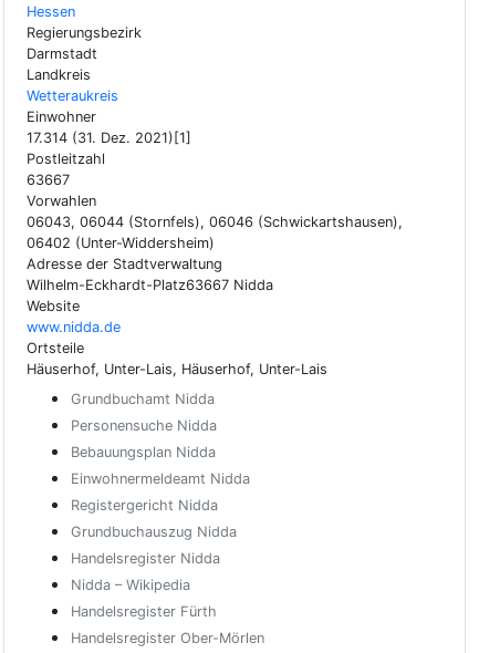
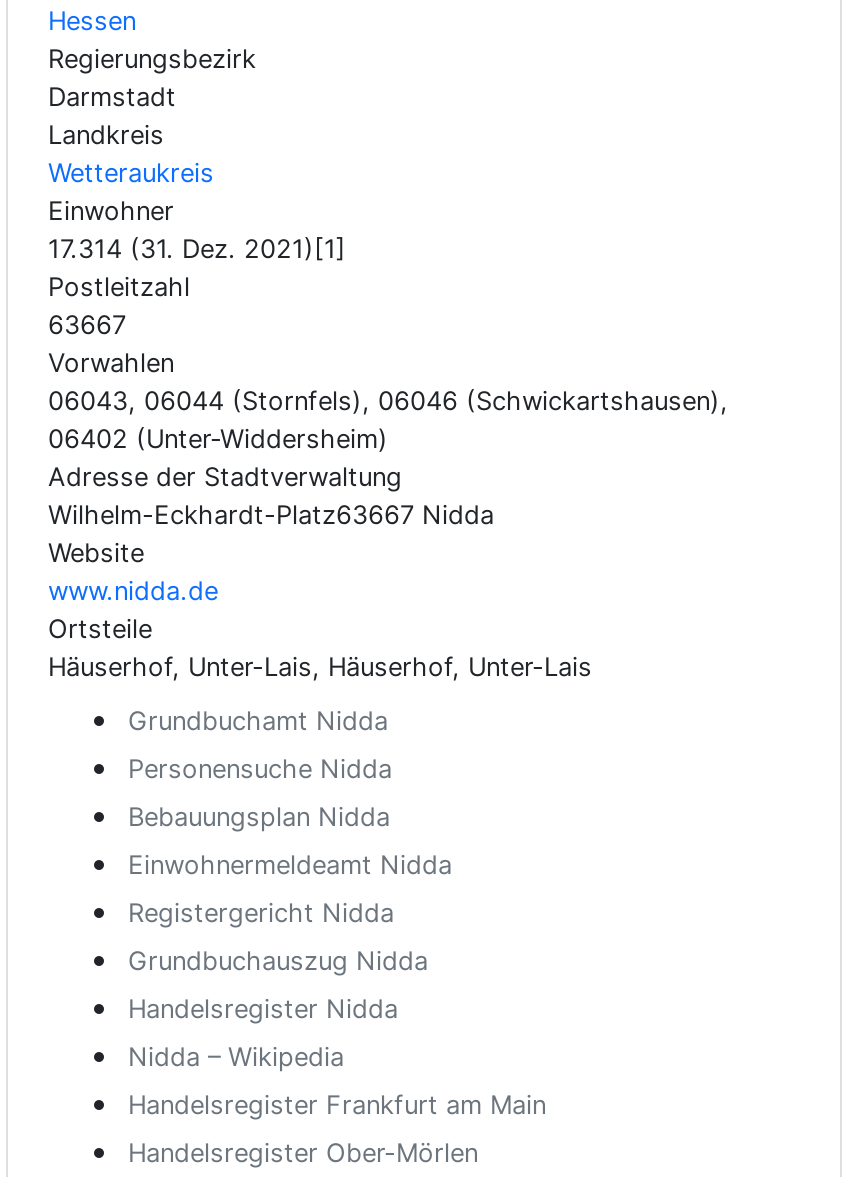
- Handelsregister Fürth
+ Handelsregister Frankfurt am Main
